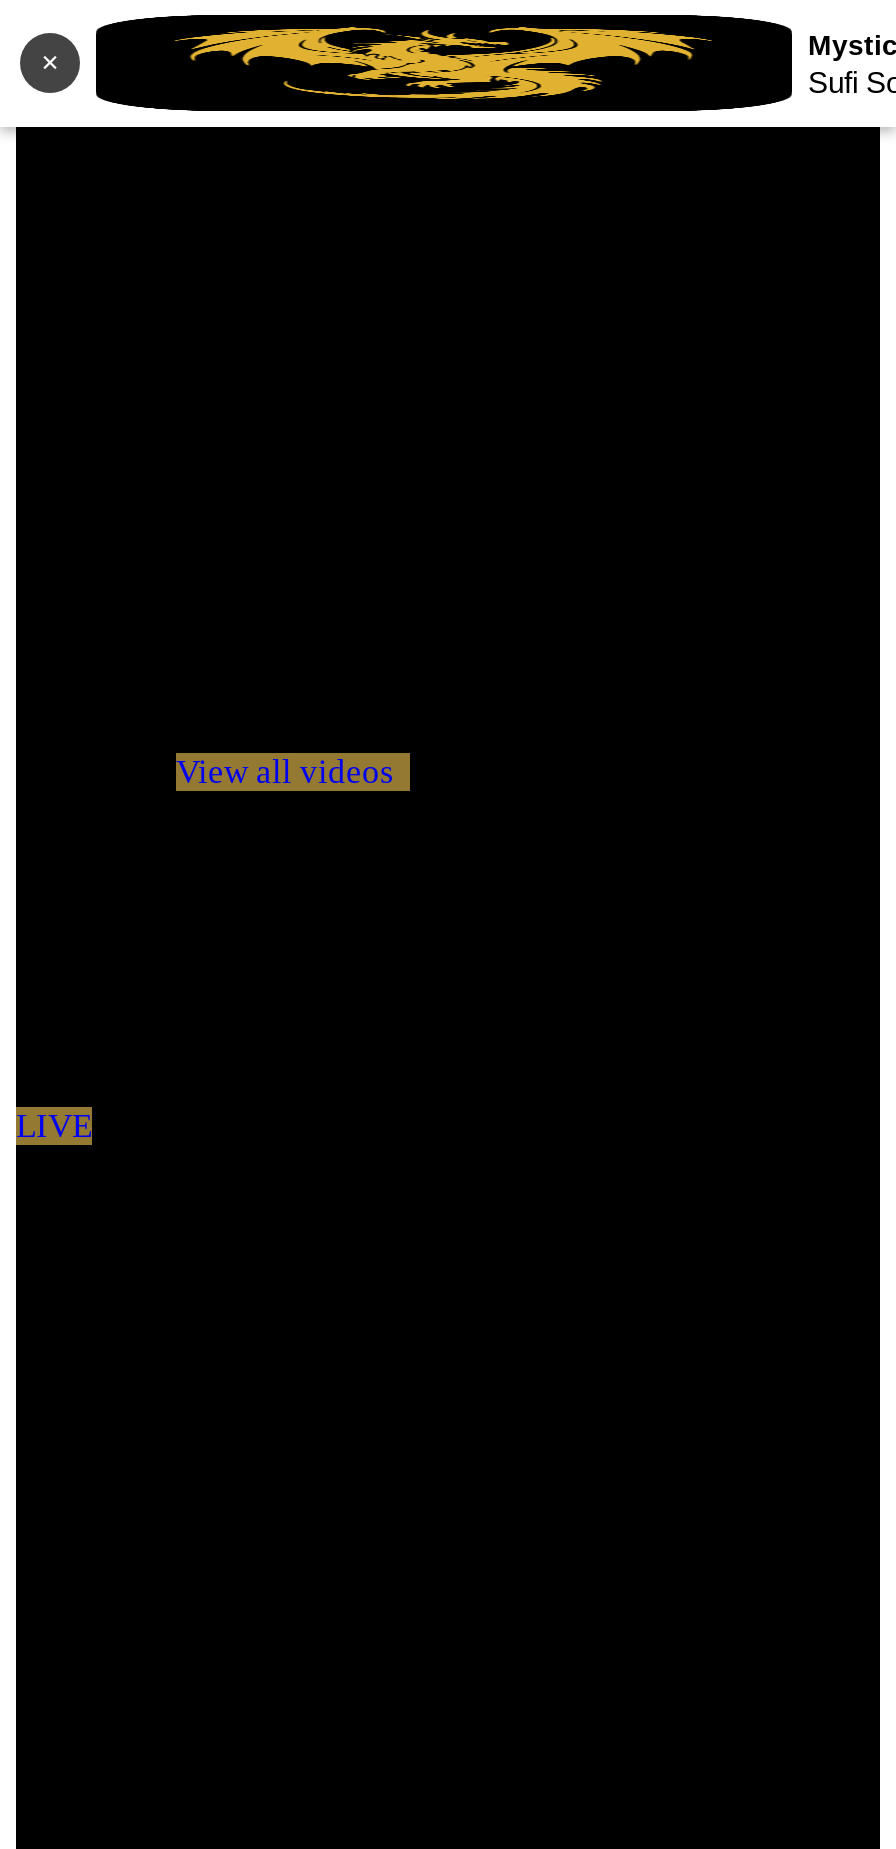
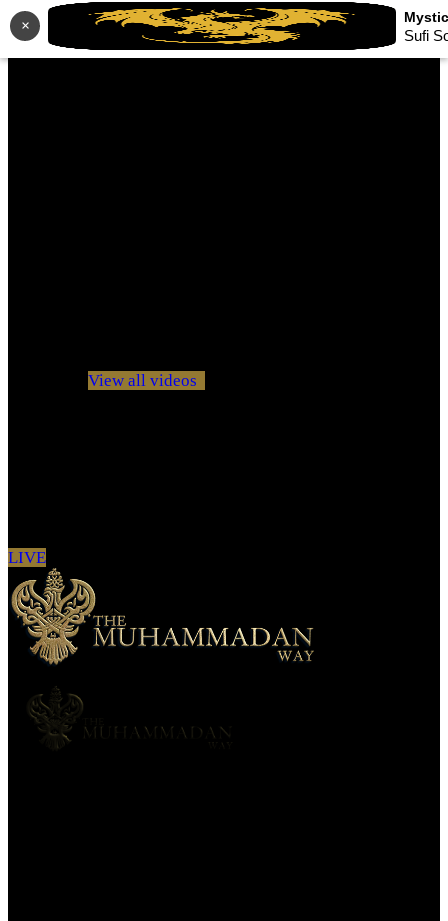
+ [image]
